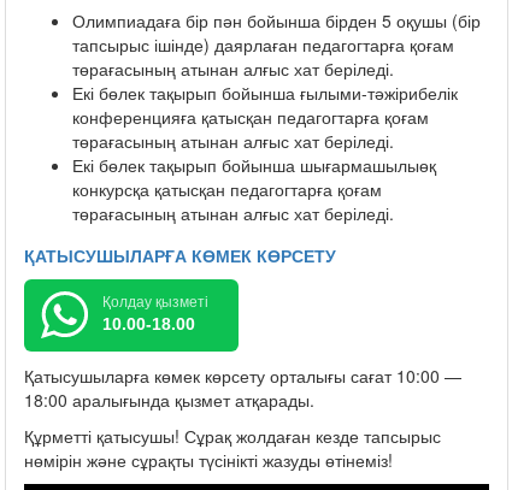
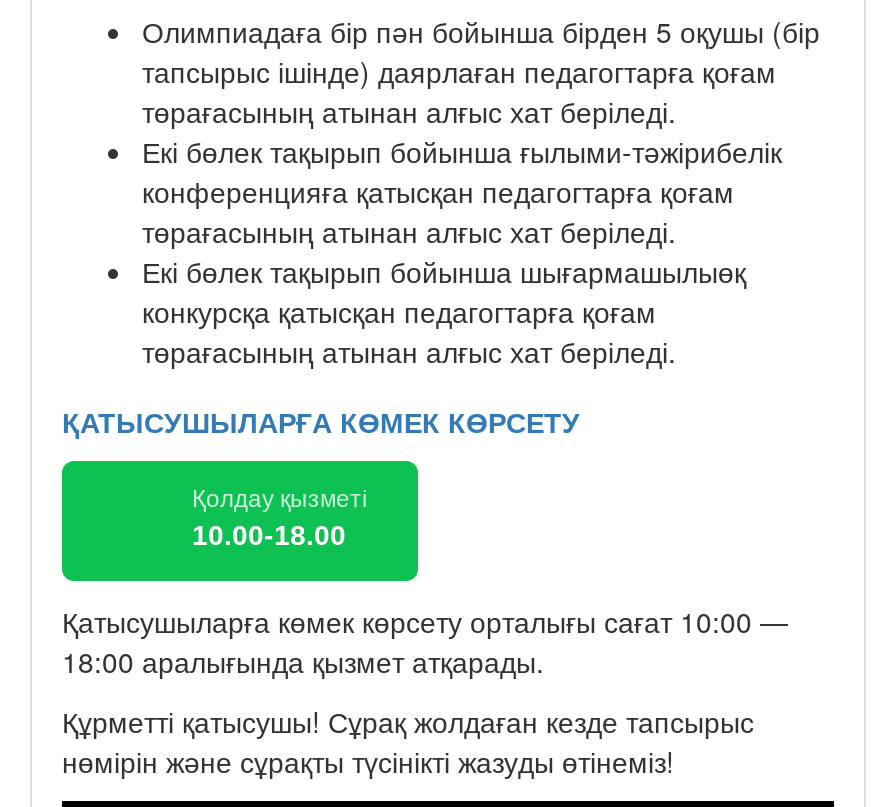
- [image]
